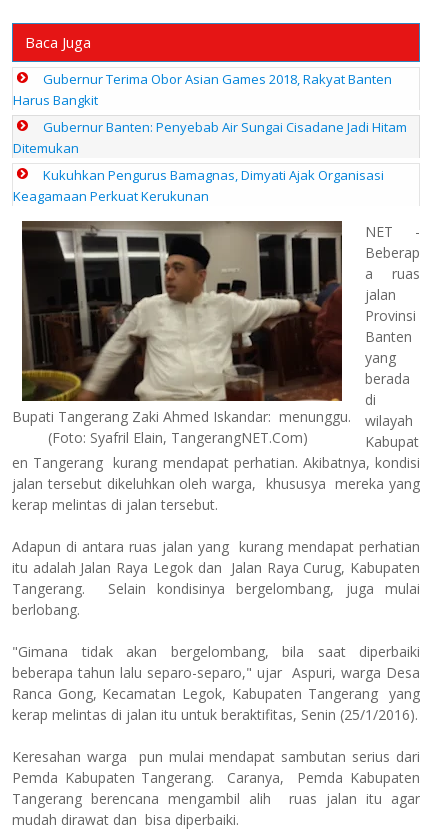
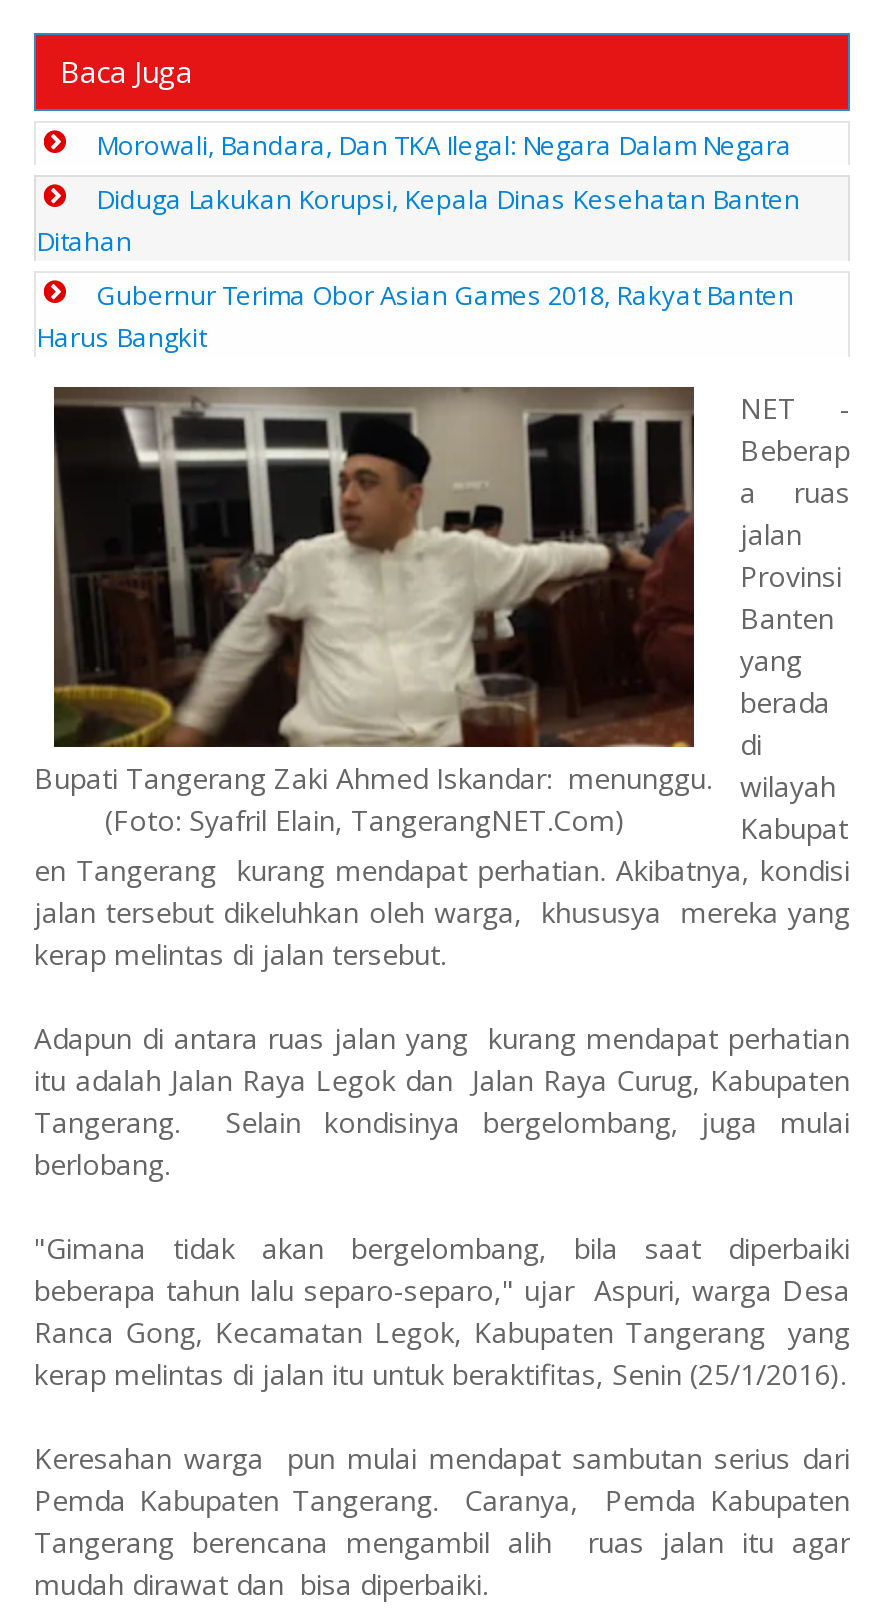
+ Morowali, Bandara, Dan TKA Ilegal: Negara Dalam Negara
+ Diduga Lakukan Korupsi, Kepala Dinas Kesehatan Banten
+ Ditahan

moved down: Gubernur Terima Obor Asian Games 2018, Rakyat Banten | Harus Bangkit

- Gubernur Banten: Penyebab Air Sungai Cisadane Jadi Hitam
- Ditemukan
- Kukuhkan Pengurus Bamagnas, Dimyati Ajak Organisasi
- Keagamaan Perkuat Kerukunan
